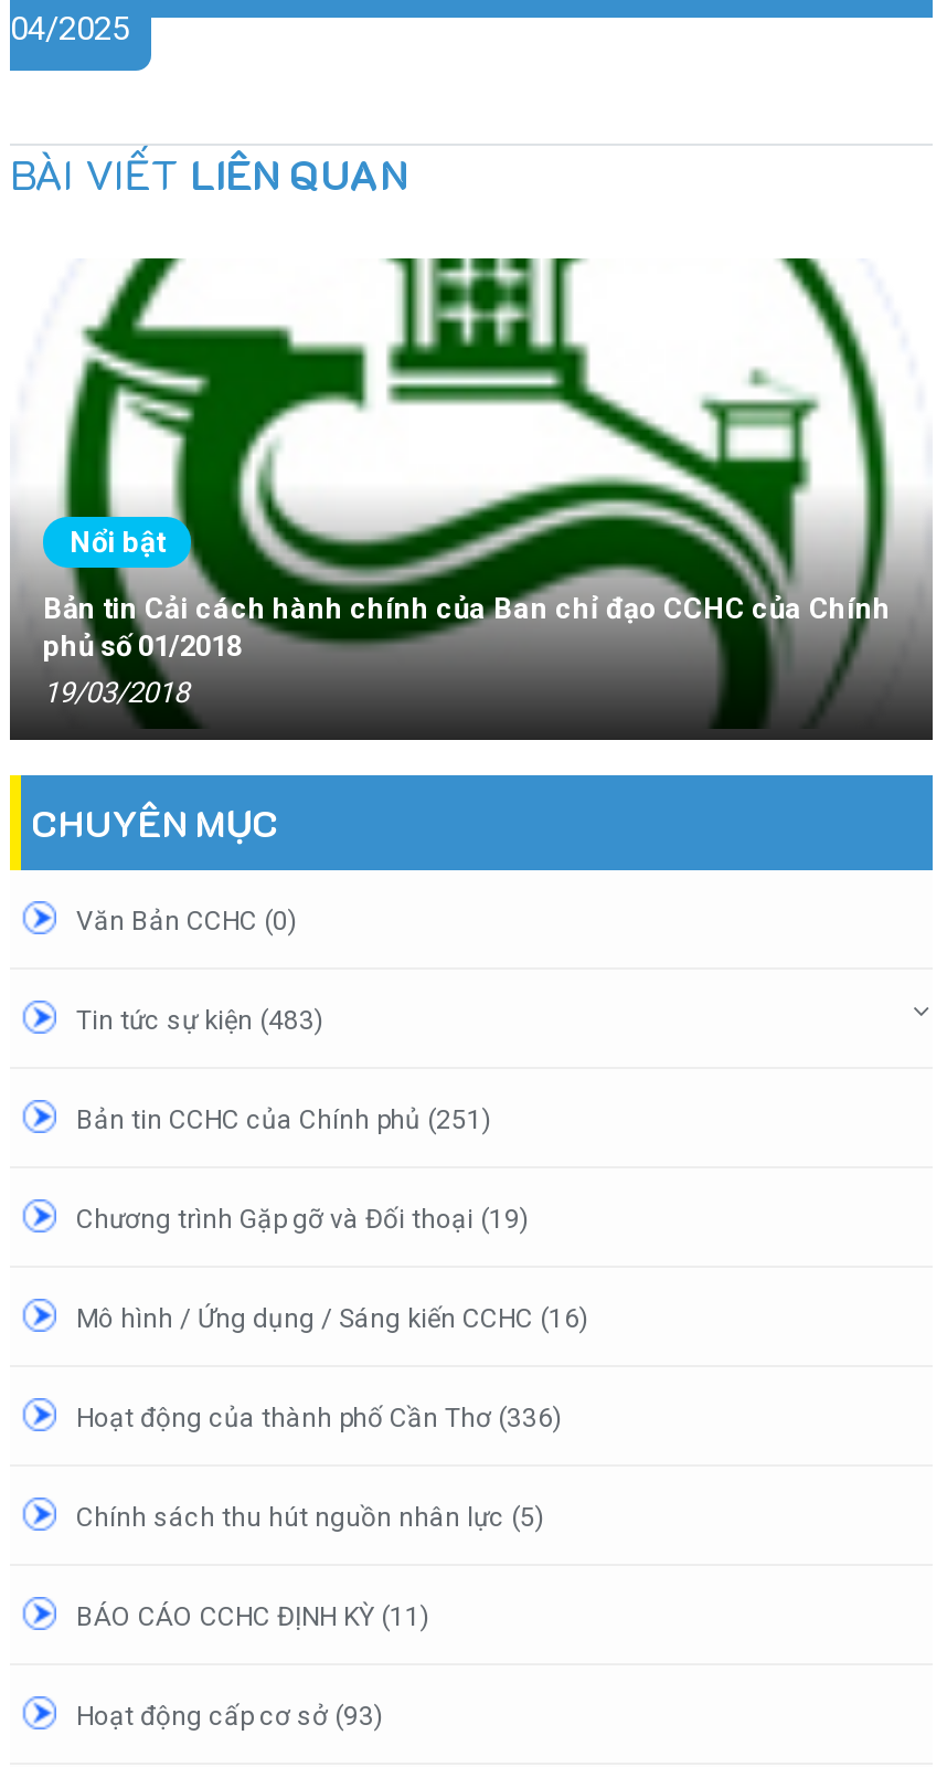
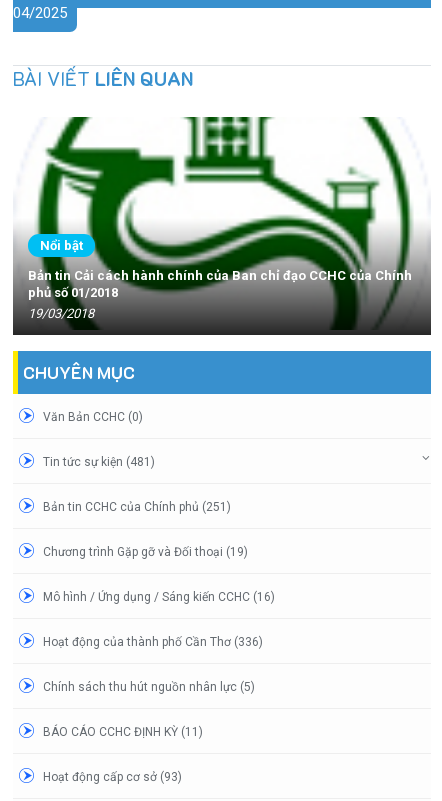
- Tin tức sự kiện (483)
+ Tin tức sự kiện (481)
